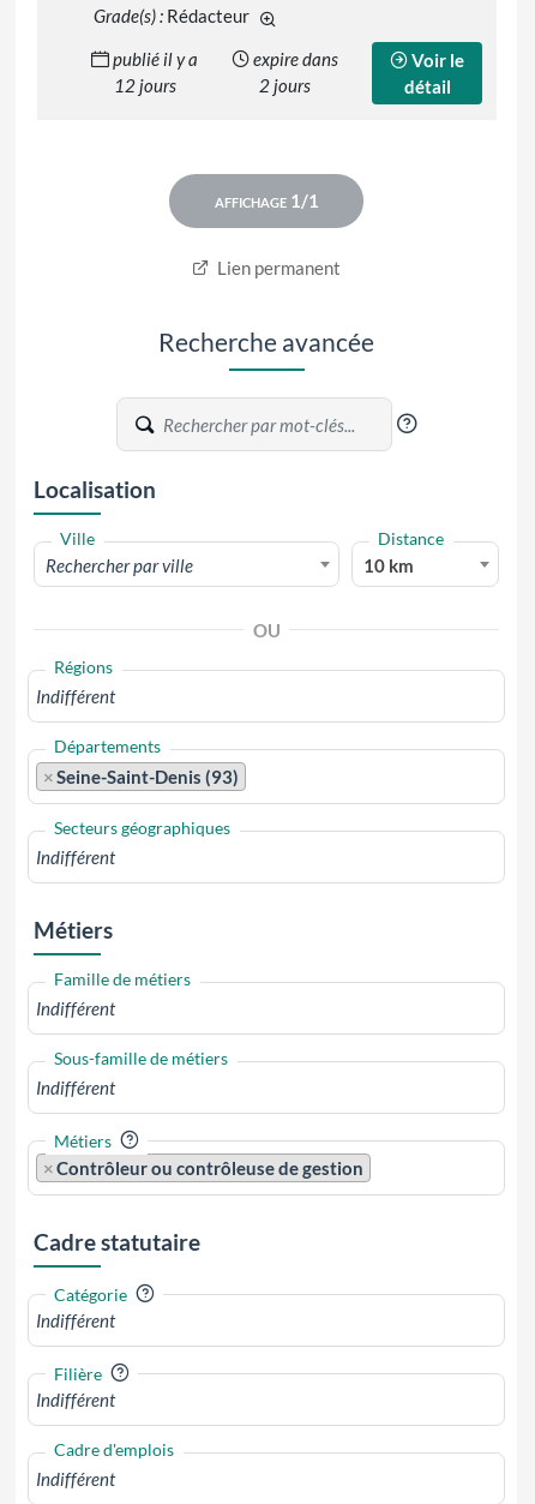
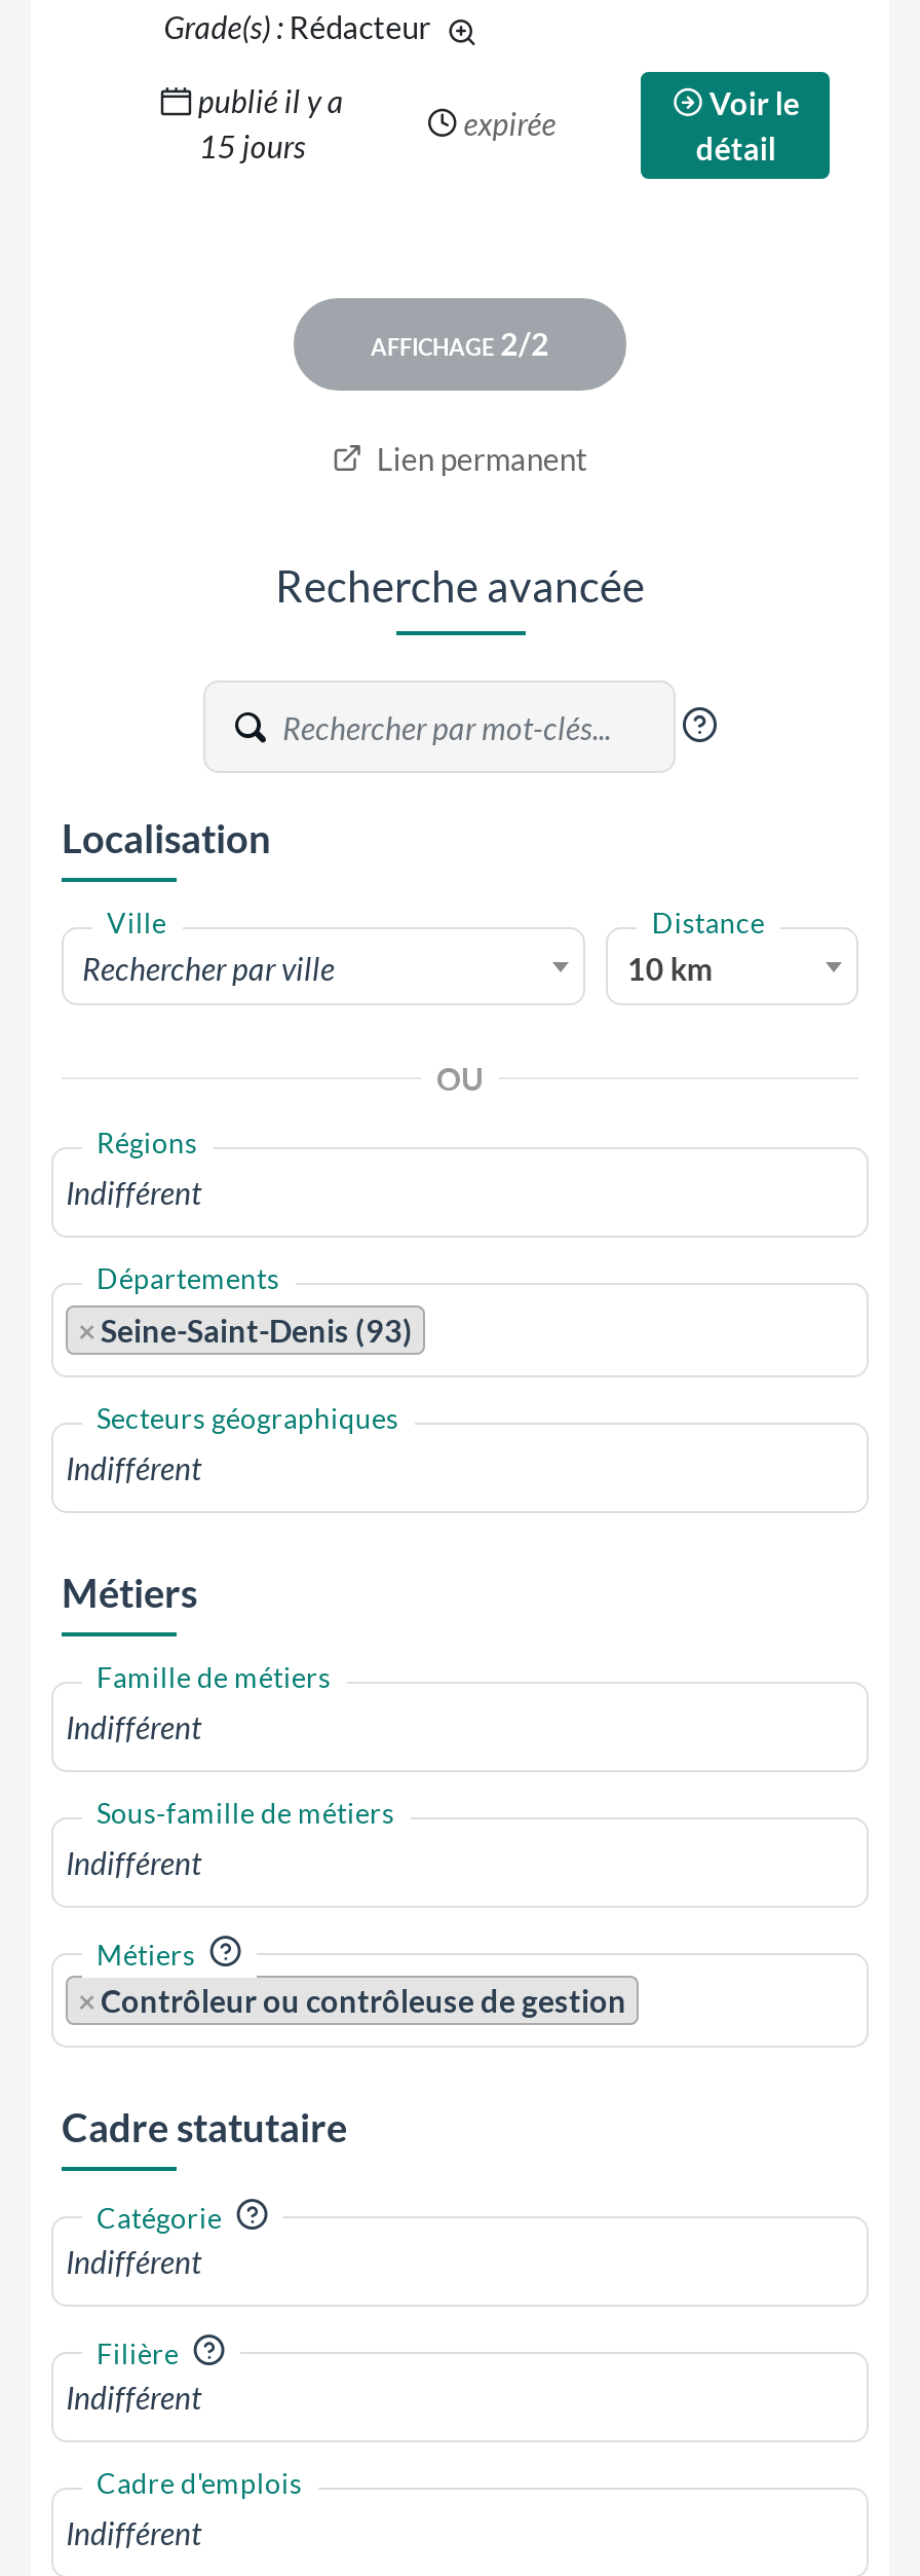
- expire dans
- 2 jours
+ expirée

- 12 jours
+ 15 jours
